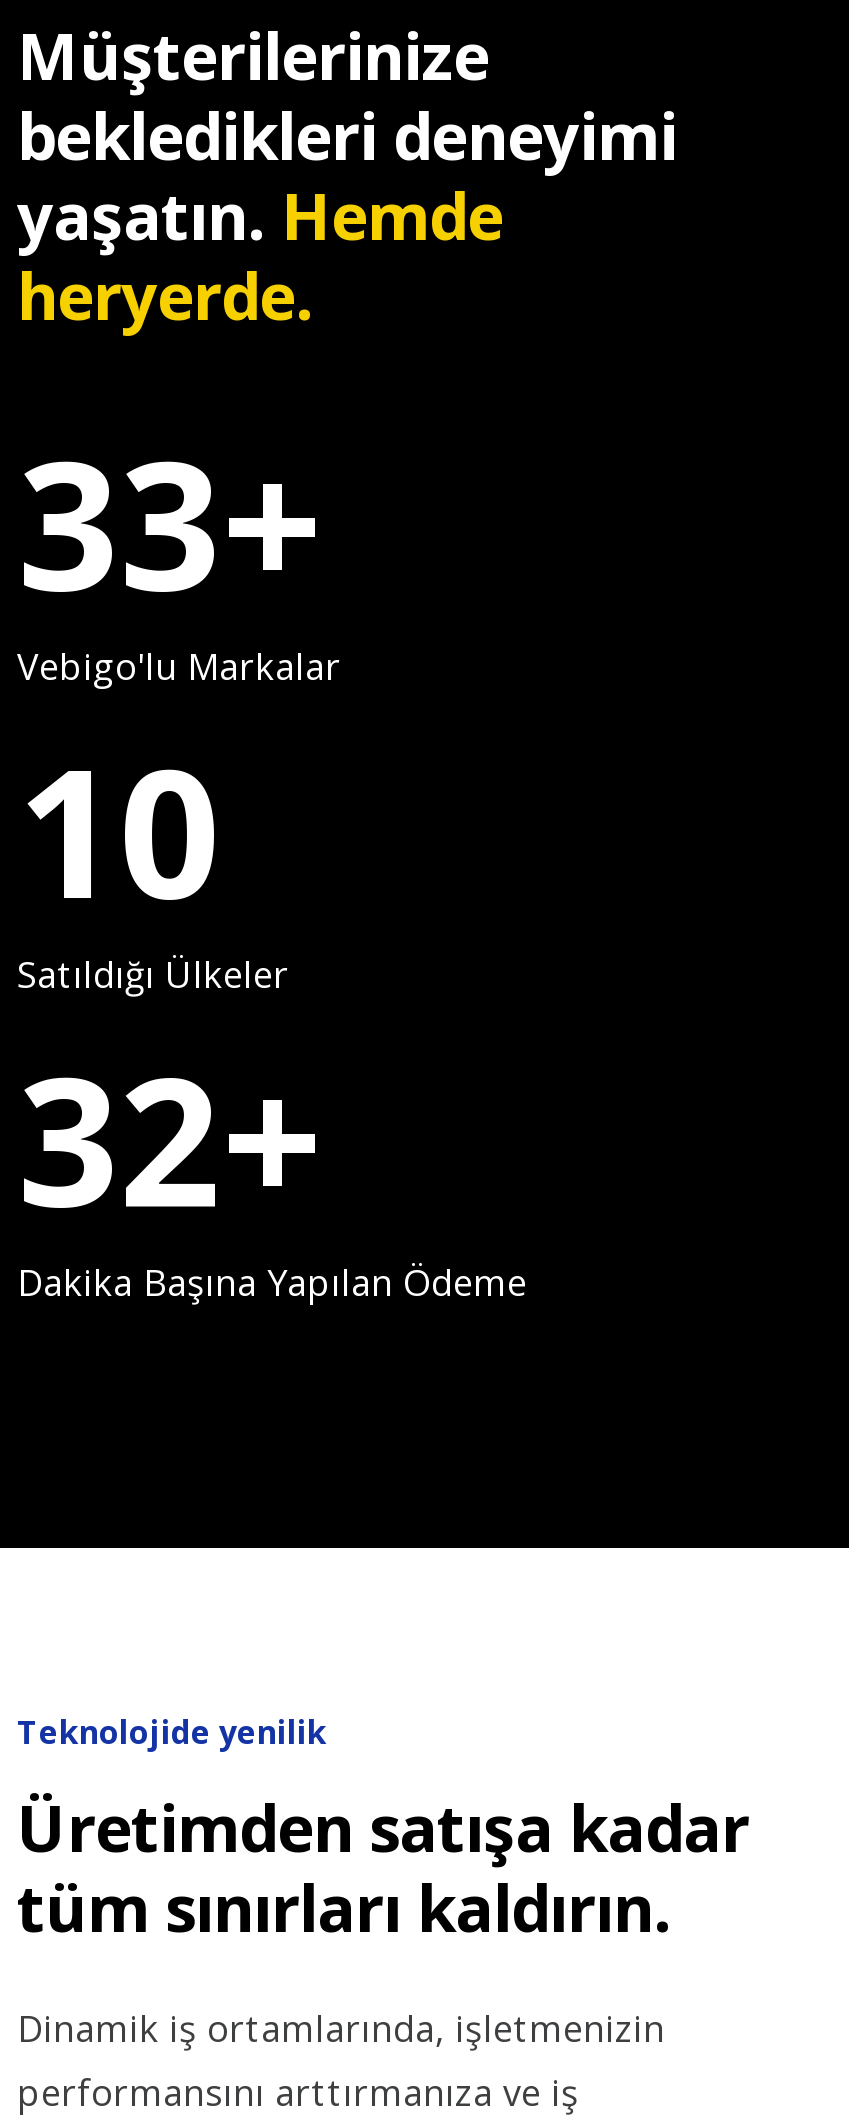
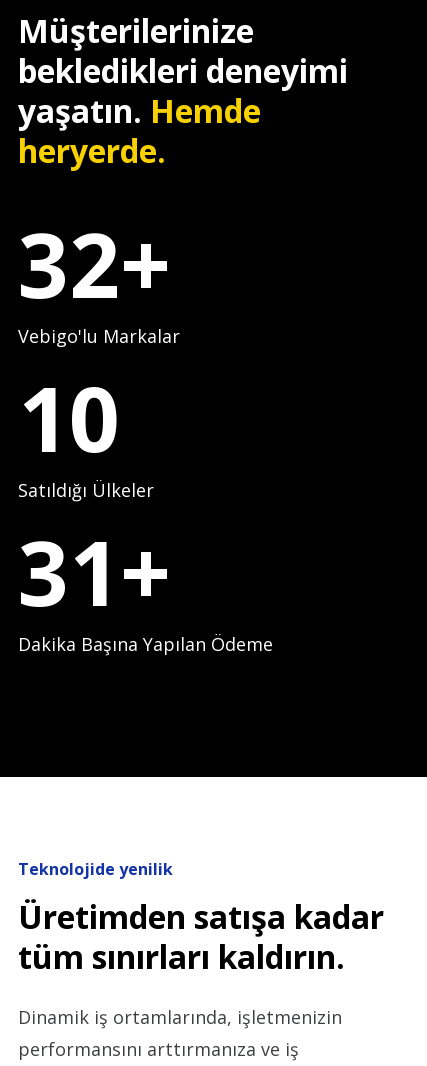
- 33+
+ 32+

- 32+
+ 31+
